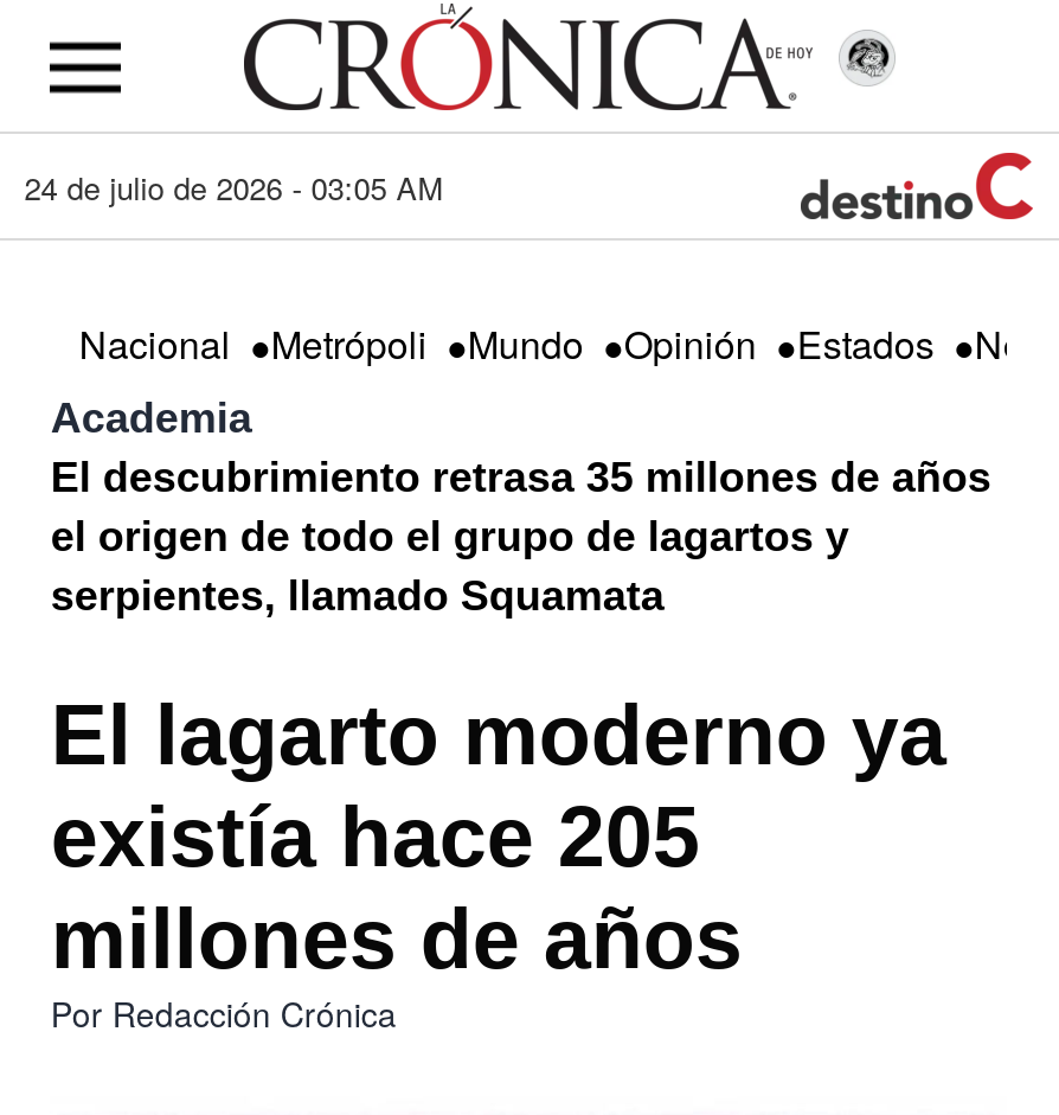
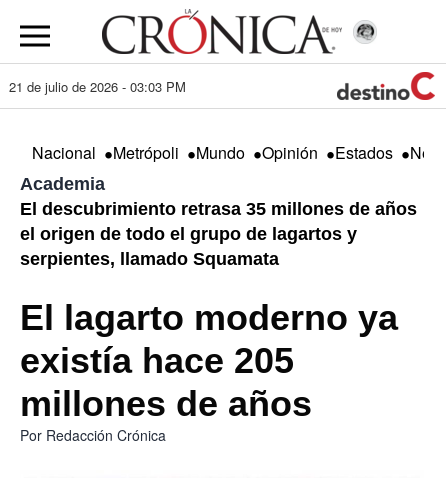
- 24 de julio de 2026 - 03:05 AM
+ 21 de julio de 2026 - 03:03 PM
